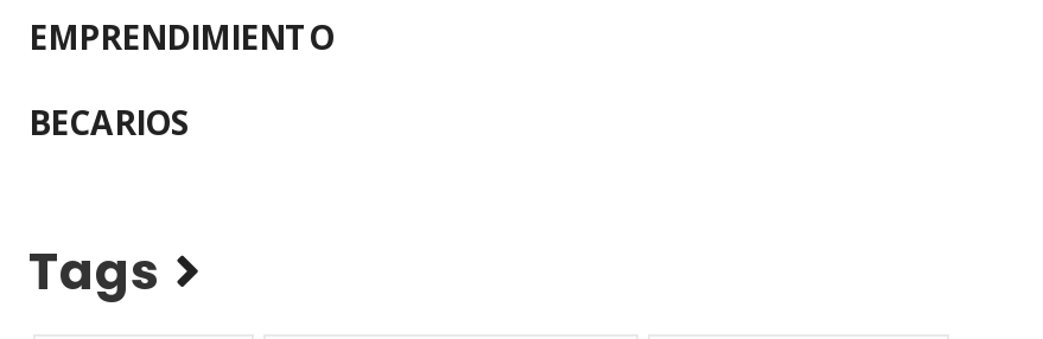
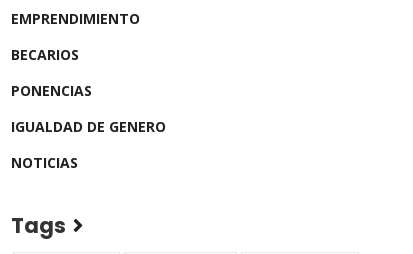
+ PONENCIAS
+ IGUALDAD DE GENERO
+ NOTICIAS
